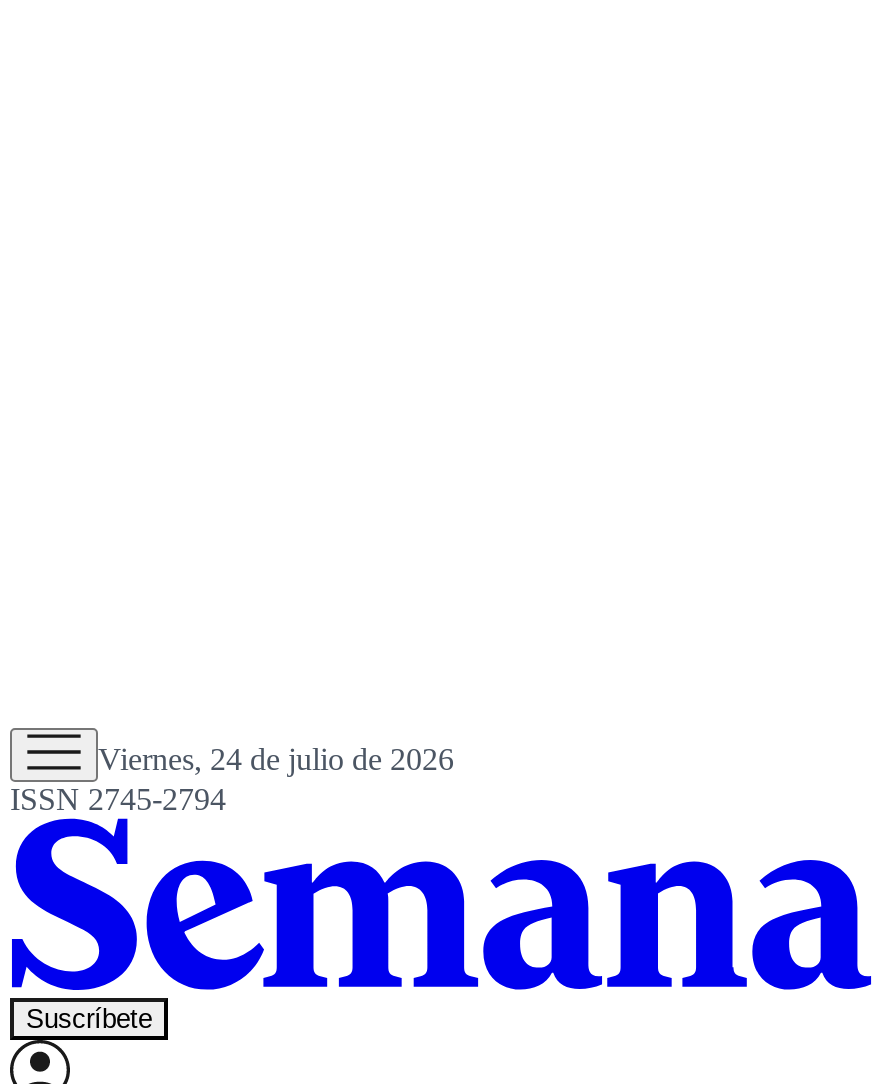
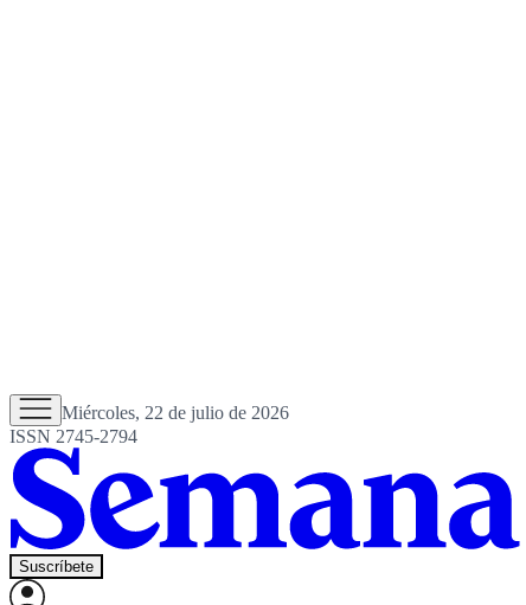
- Viernes, 24 de julio de 2026
+ Miércoles, 22 de julio de 2026
